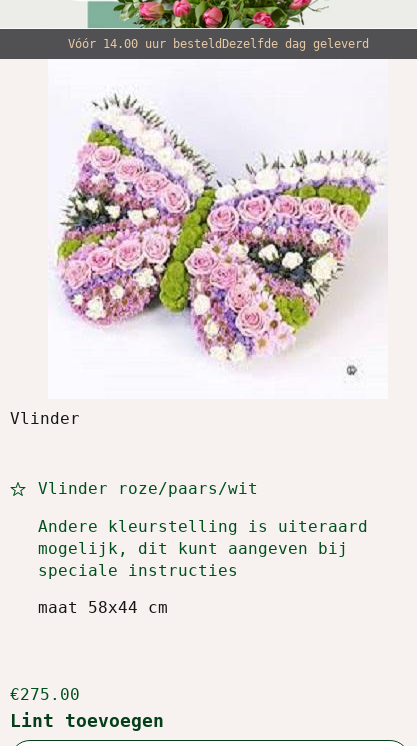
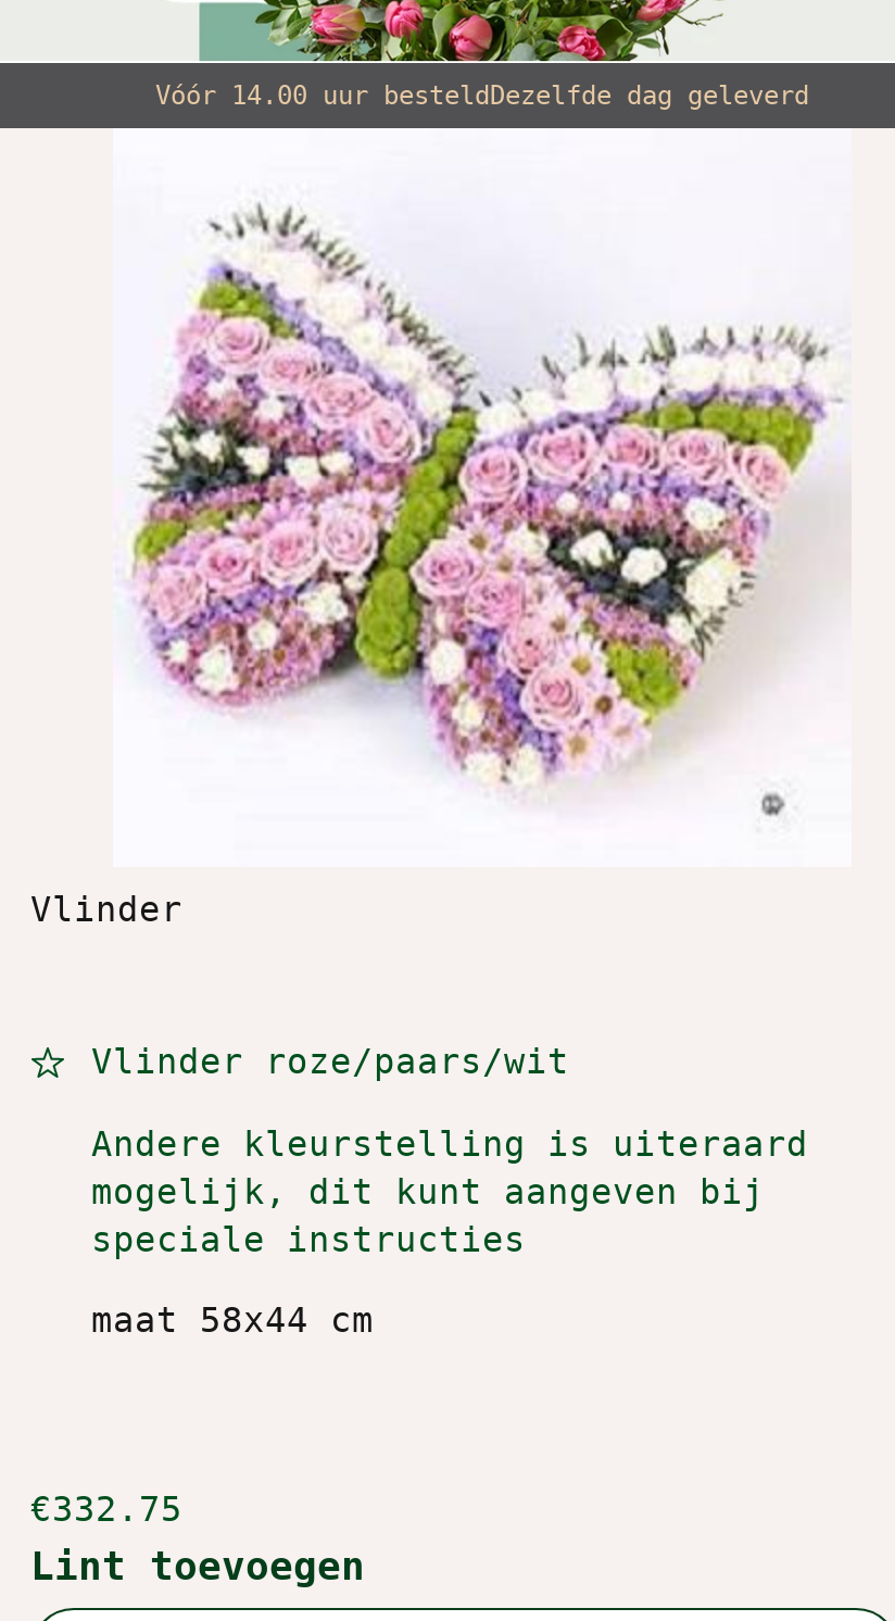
- €275.00
+ €332.75
